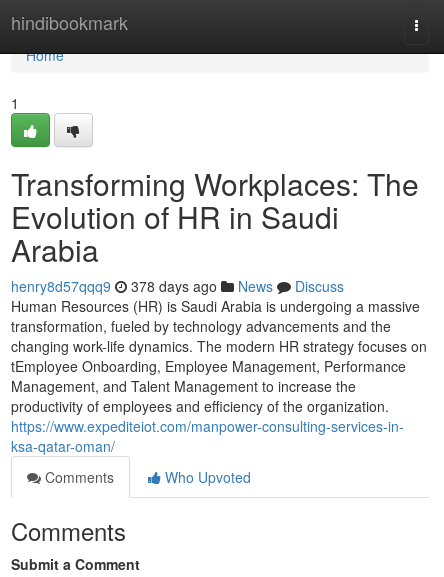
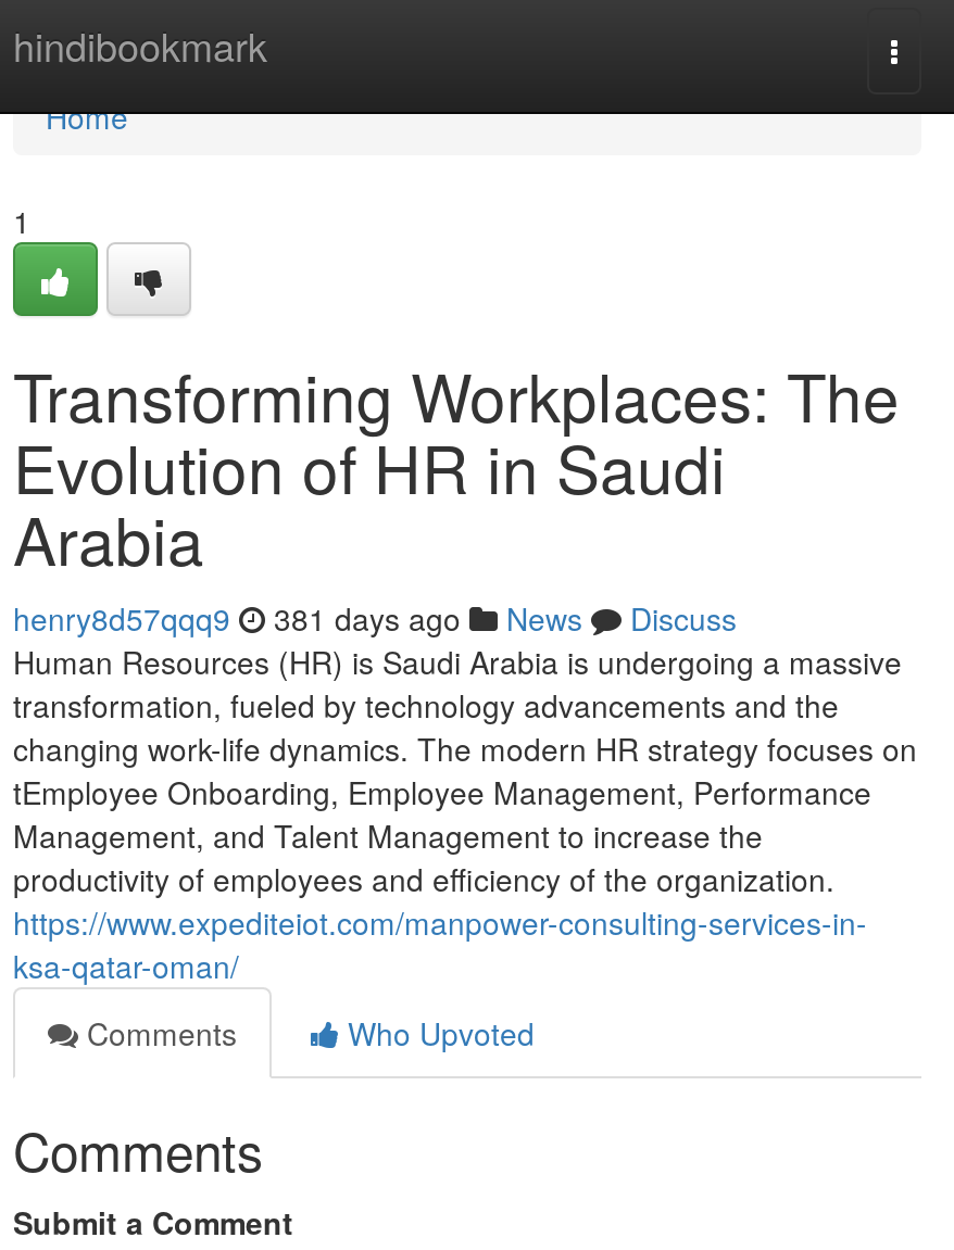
- henry8d57qqq9 378 days ago News Discuss
+ henry8d57qqq9 381 days ago News Discuss
